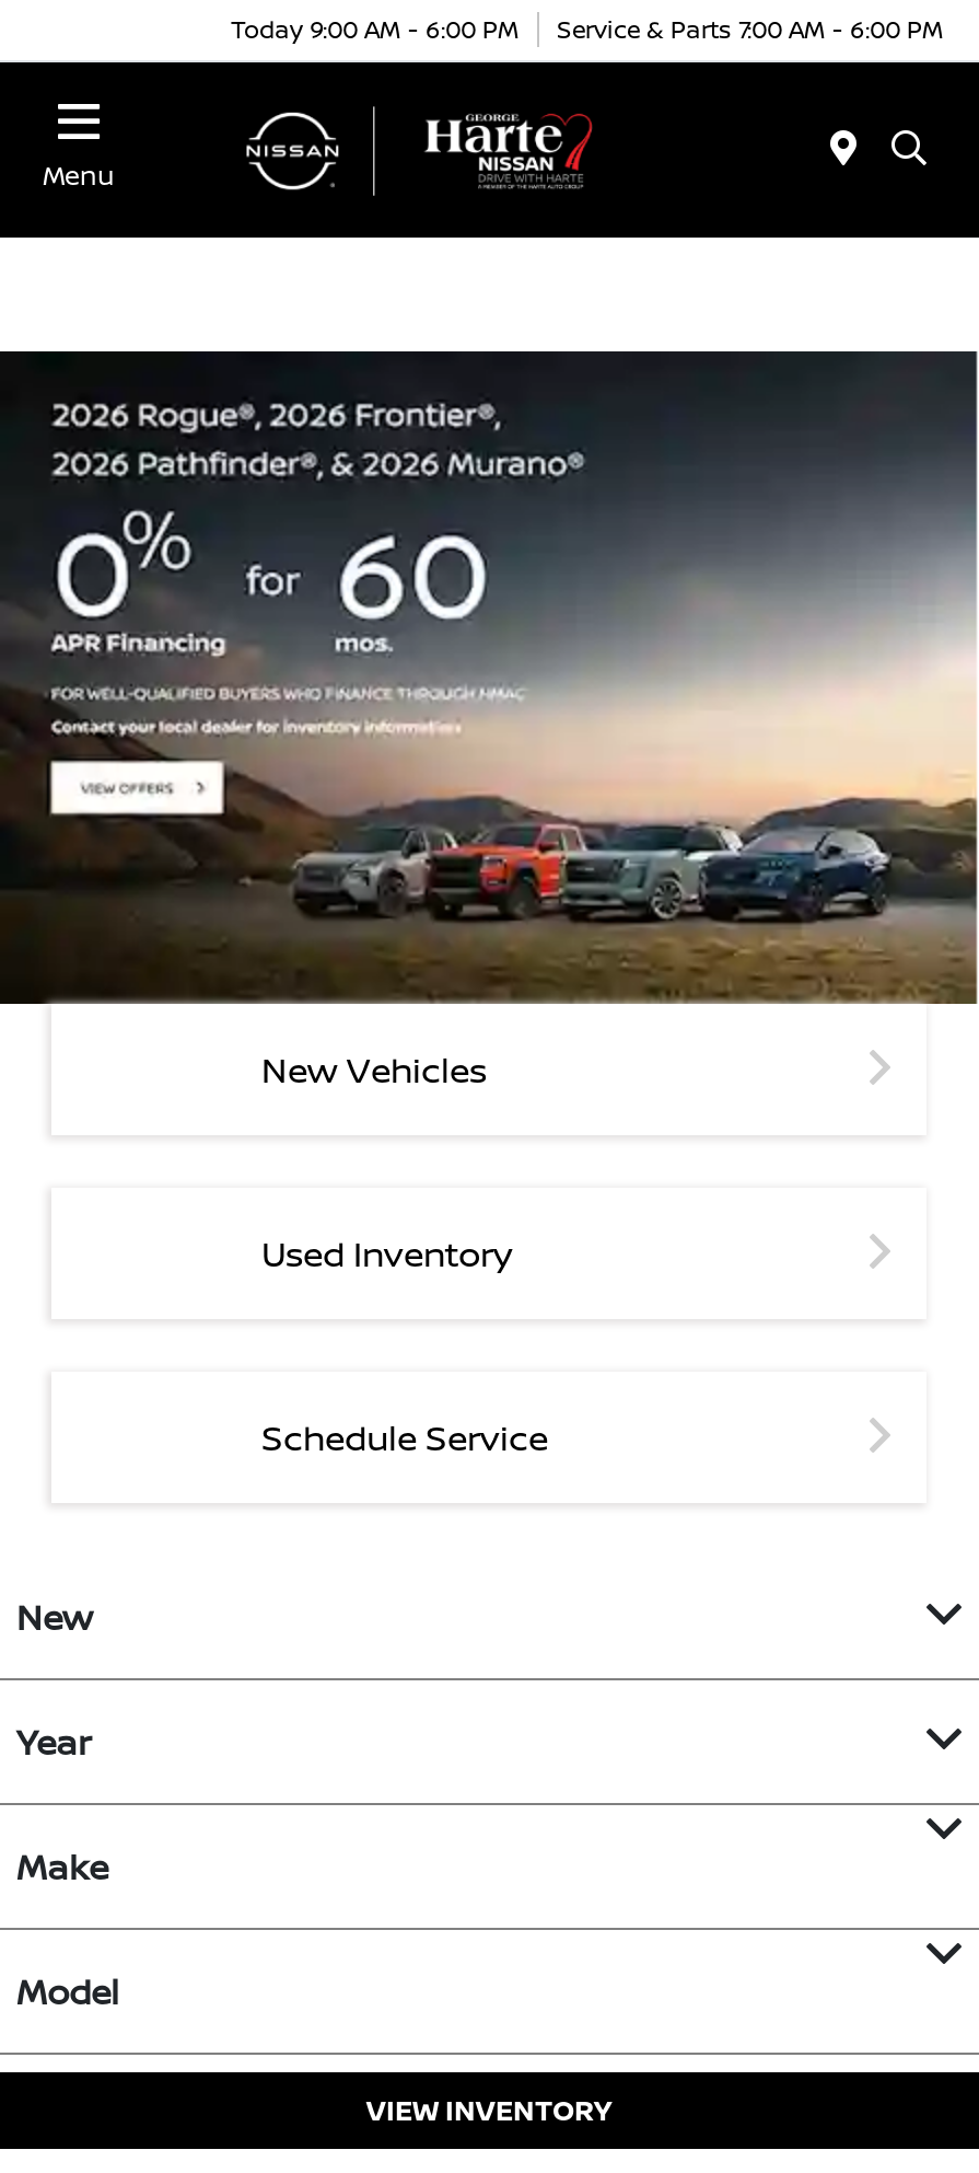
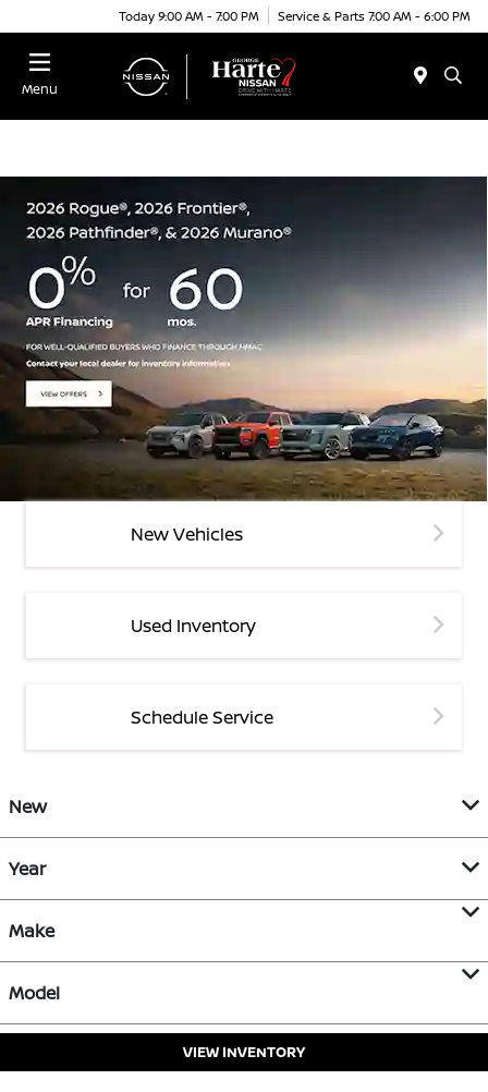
- Today 9:00 AM - 6:00 PM Service & Parts 7:00 AM - 6:00 PM
+ Today 9:00 AM - 7:00 PM Service & Parts 7:00 AM - 6:00 PM
